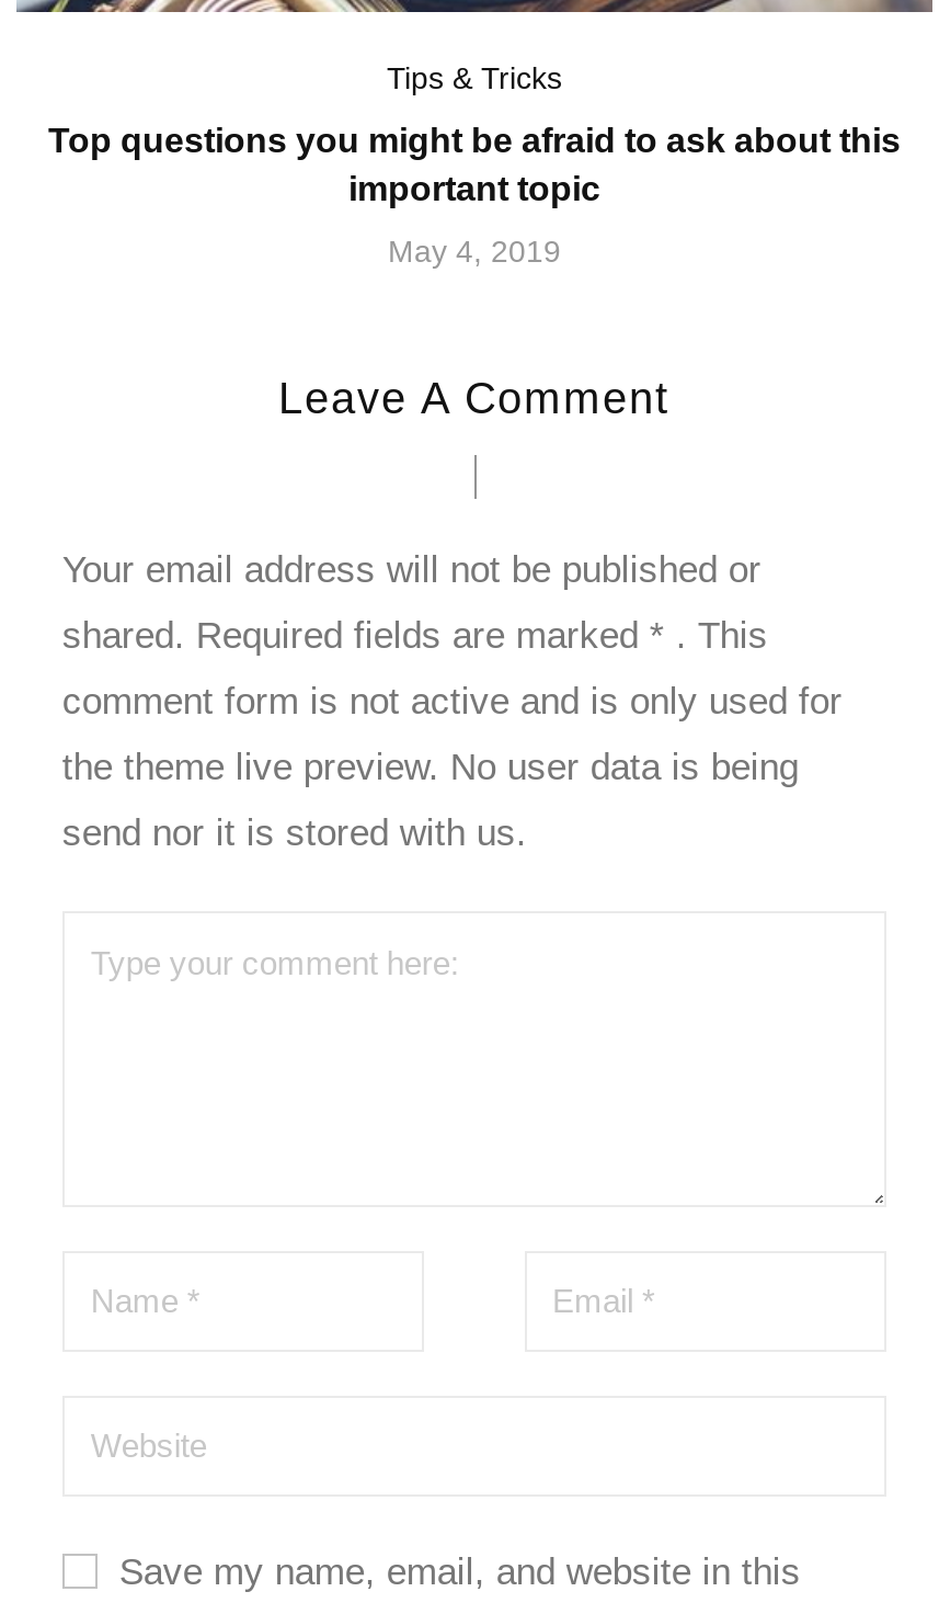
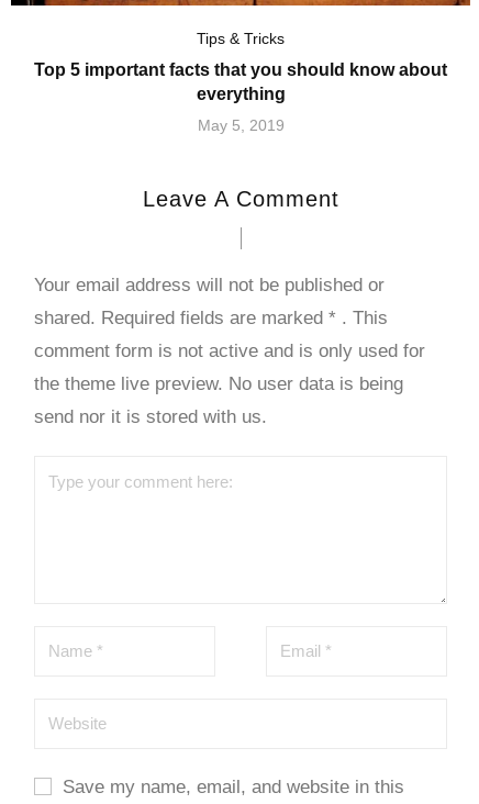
- Top questions you might be afraid to ask about this
- important topic
+ Top 5 important facts that you should know about
+ everything

- May 4, 2019
+ May 5, 2019
